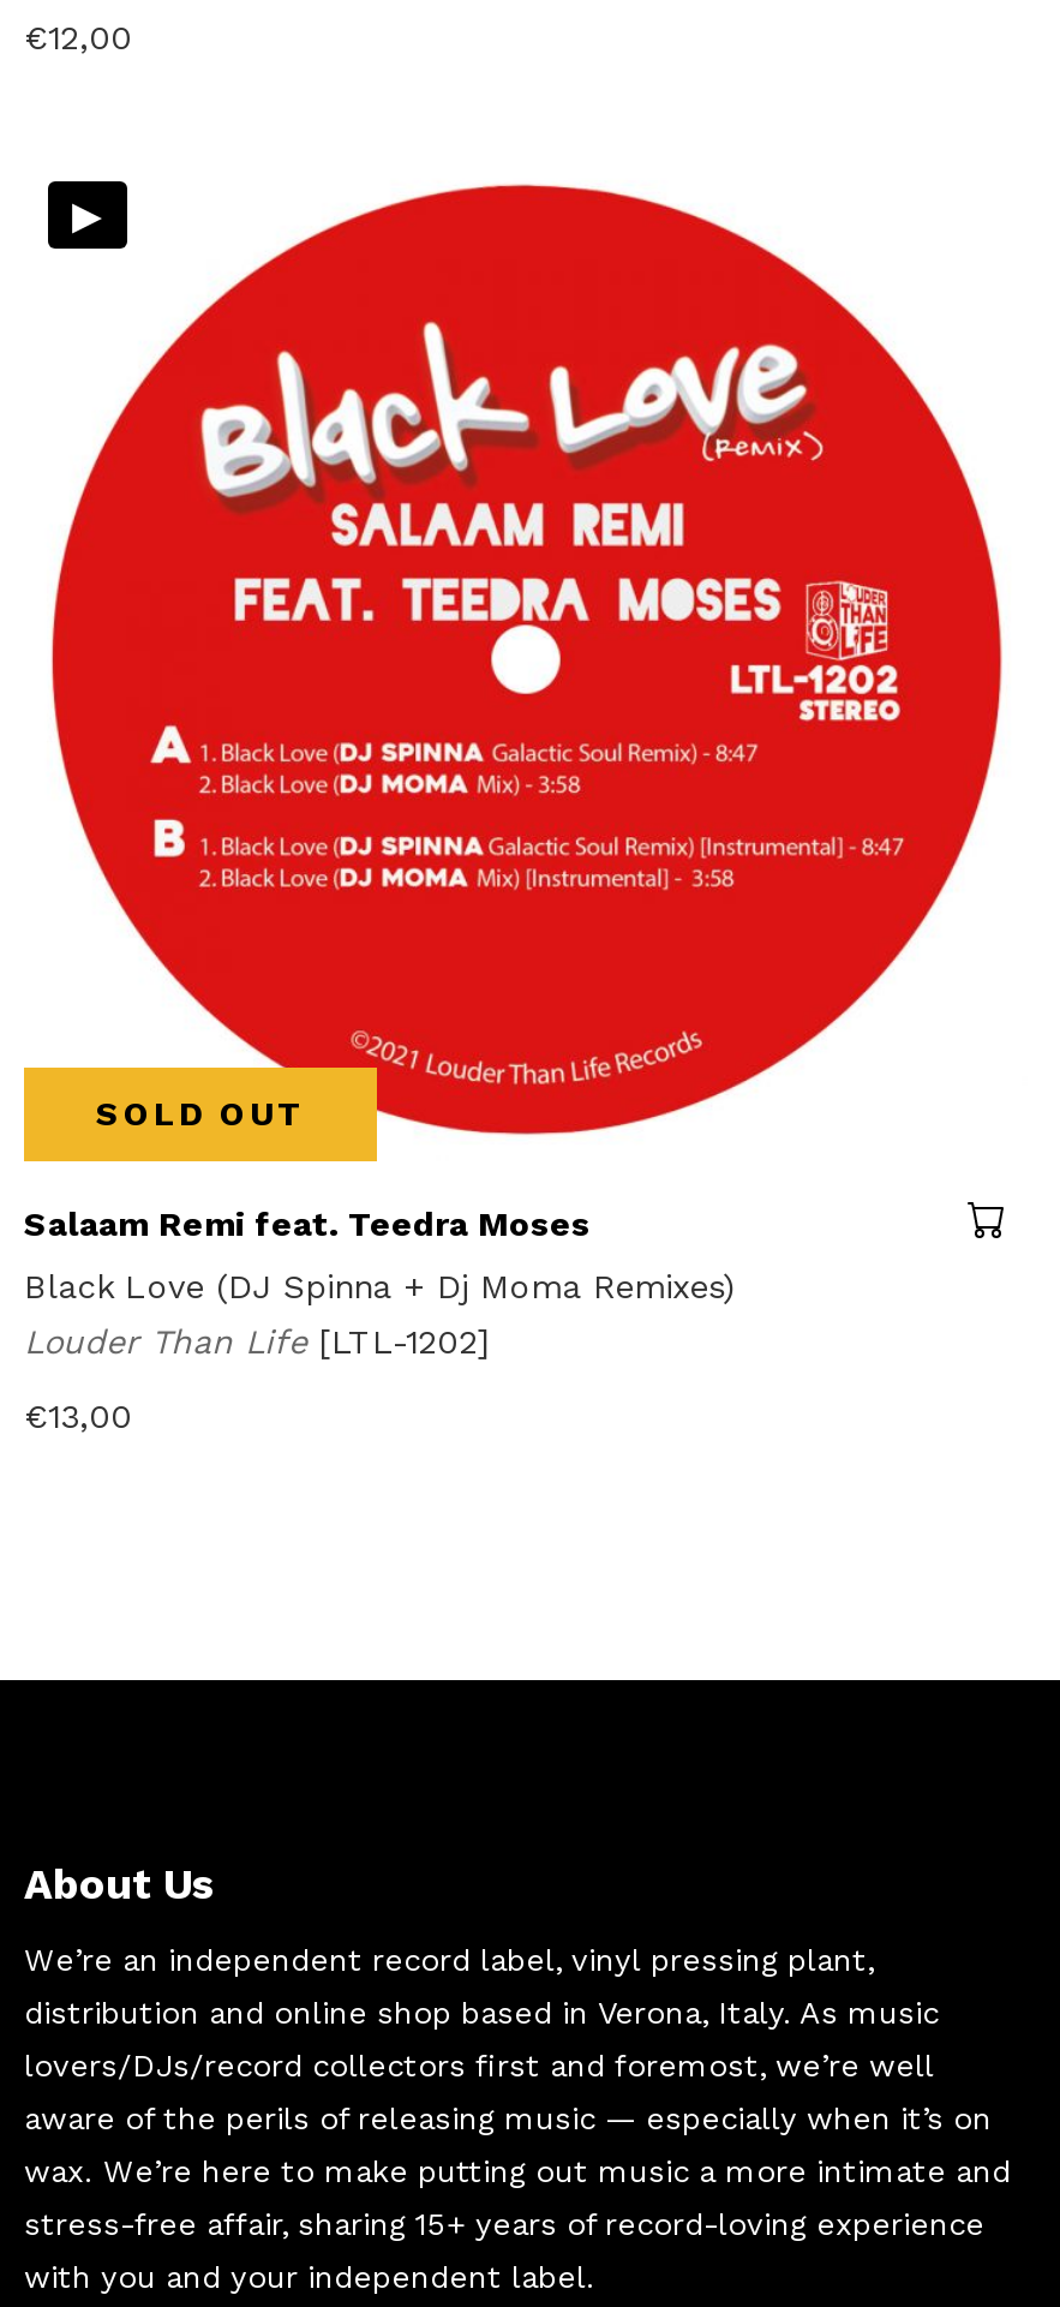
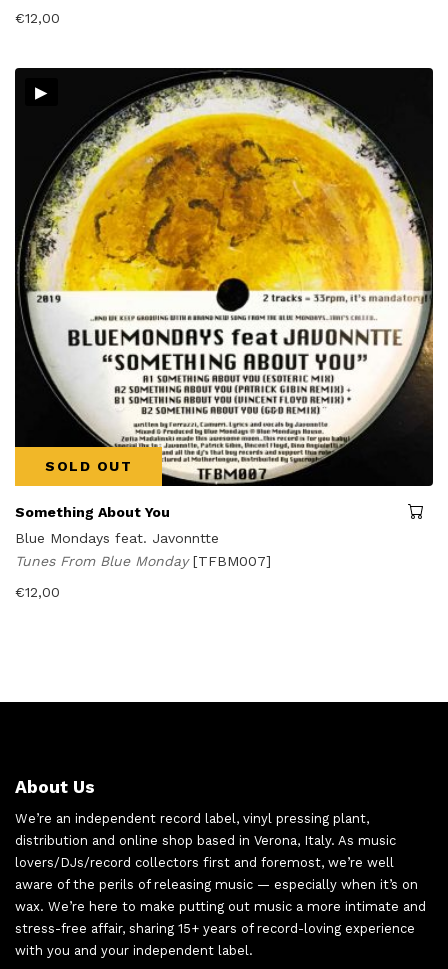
- [image]
- Salaam Remi feat. Teedra Moses
+ [image]
+ Something About You

- Black Love (DJ Spinna + Dj Moma Remixes)
- Louder Than Life [LTL-1202]
+ Blue Mondays feat. Javonntte
+ Tunes From Blue Monday [TFBM007]

- €13,00
+ €12,00
